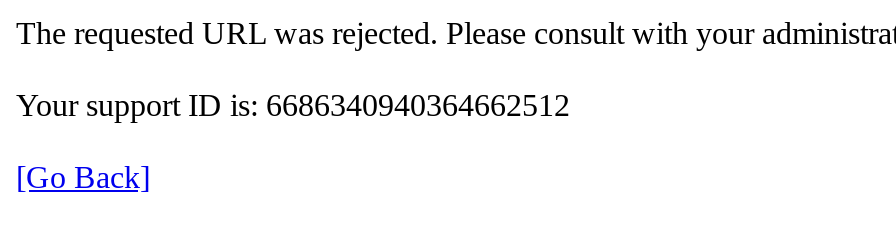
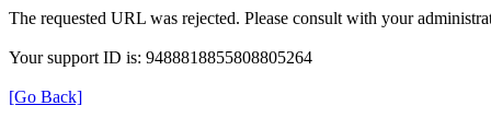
- Your support ID is: 6686340940364662512
+ Your support ID is: 9488818855808805264
